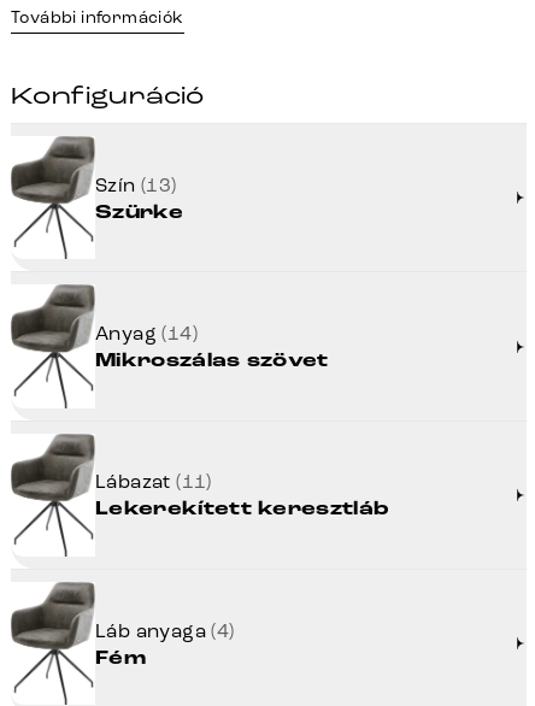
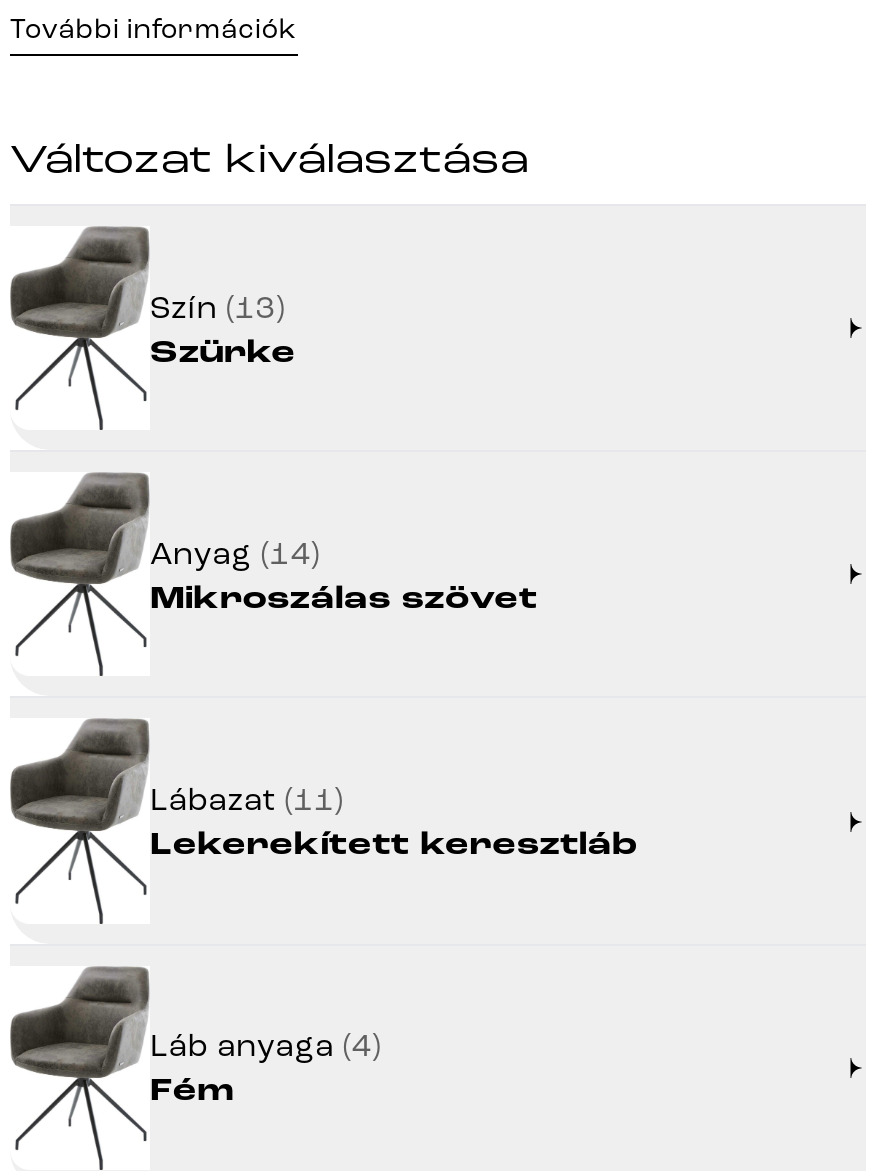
- Konfiguráció
+ Változat kiválasztása
